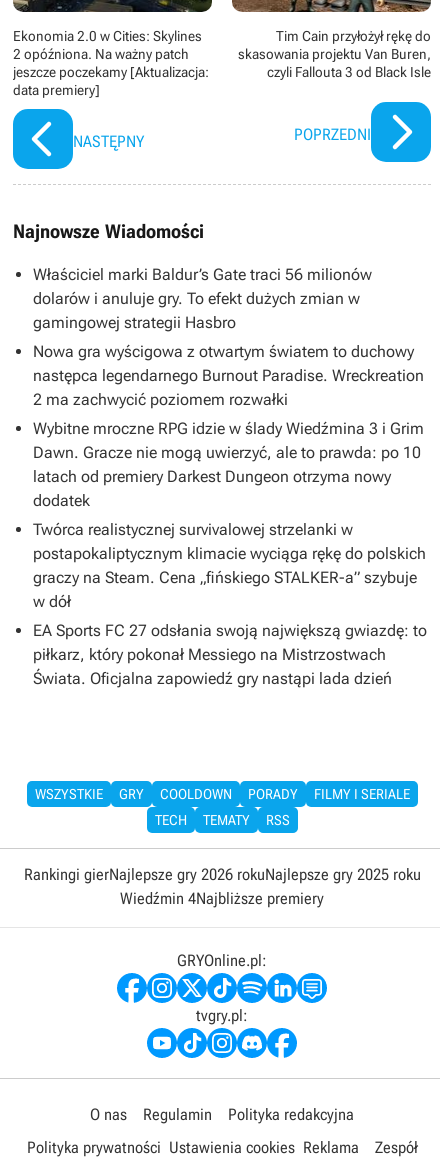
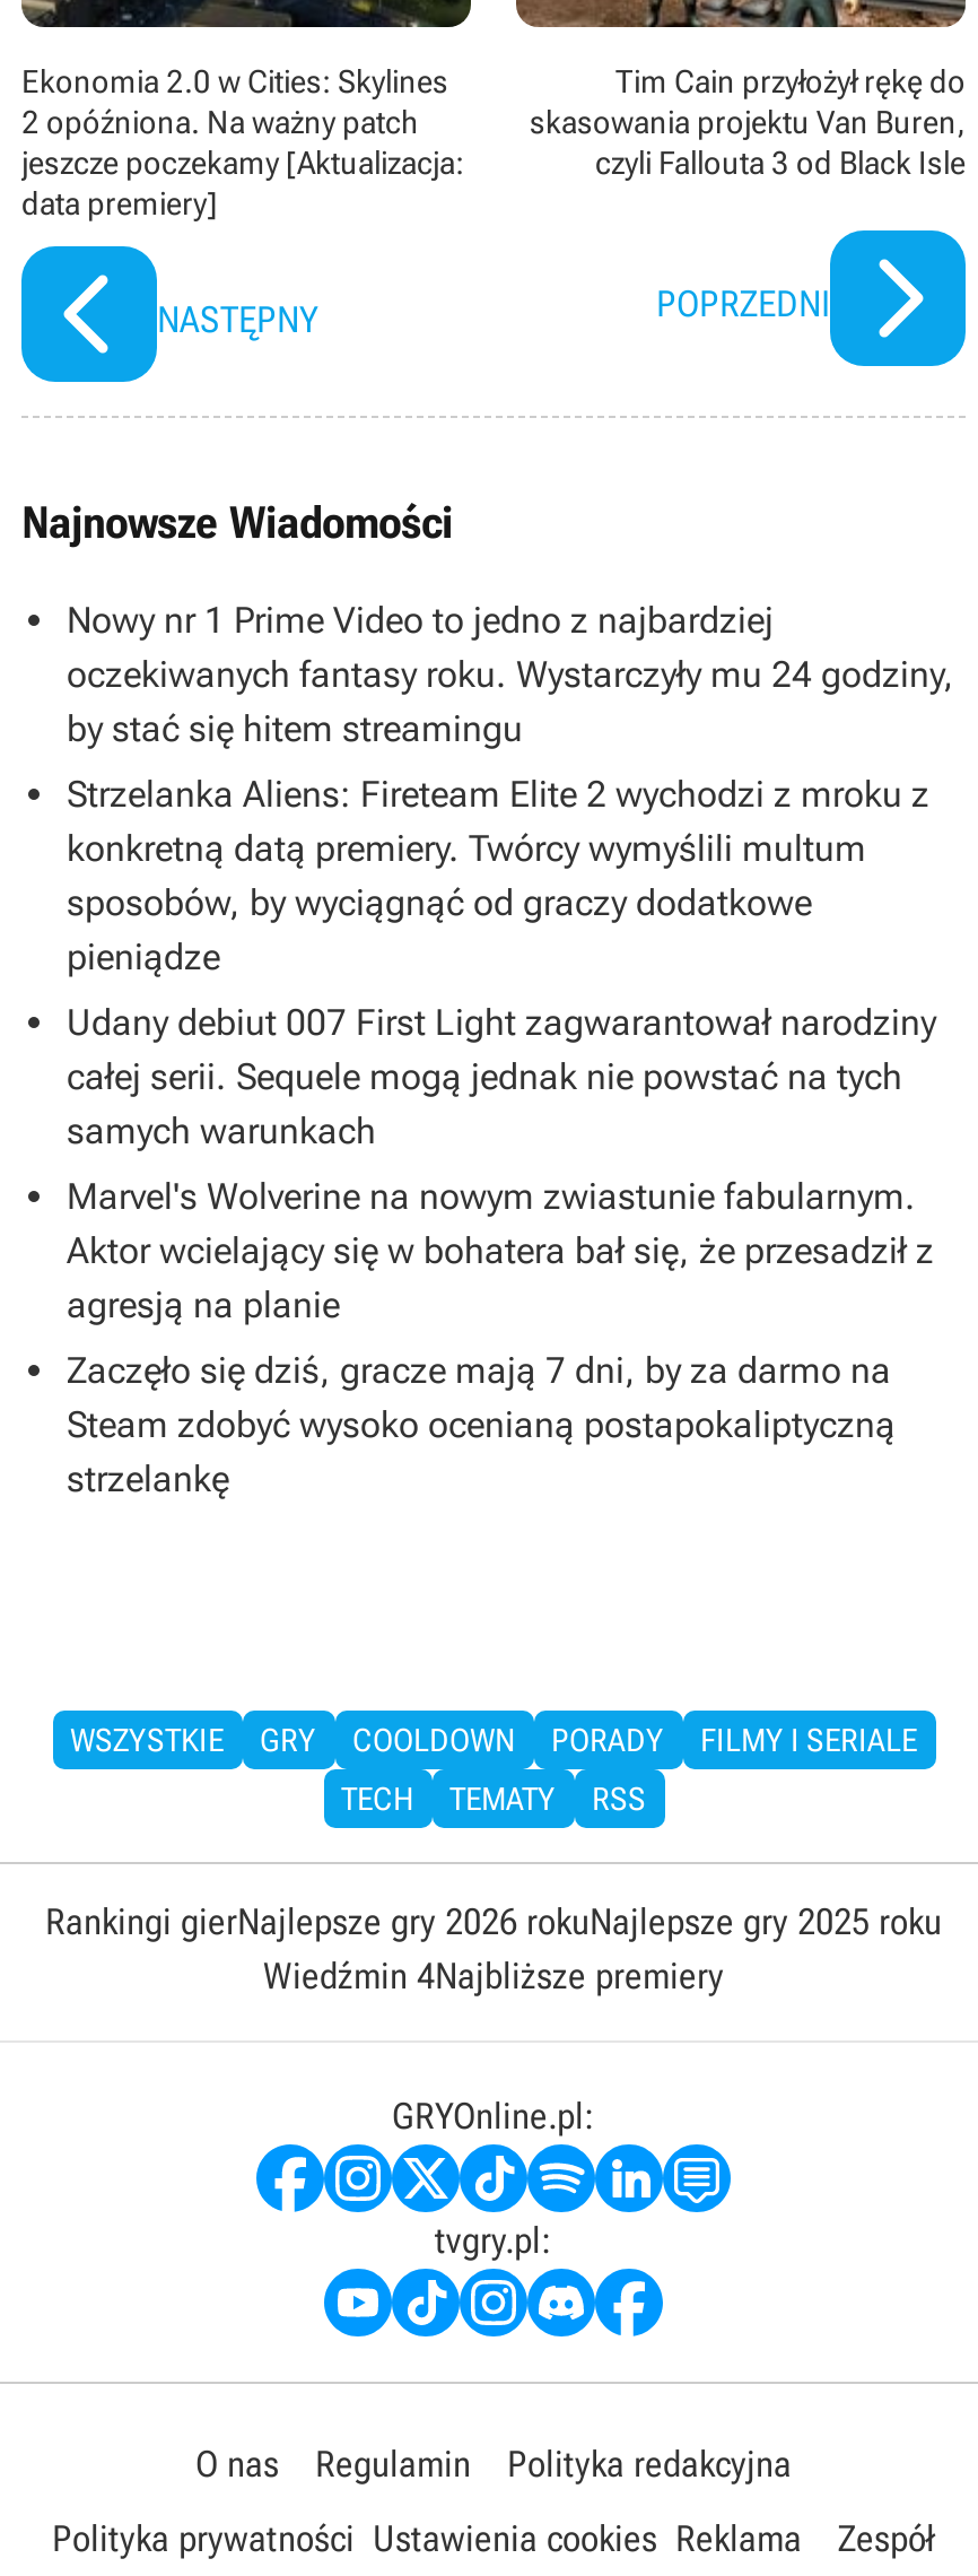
- Właściciel marki Baldur’s Gate traci 56 milionów
- dolarów i anuluje gry. To efekt dużych zmian w
- gamingowej strategii Hasbro
+ Nowy nr 1 Prime Video to jedno z najbardziej
+ oczekiwanych fantasy roku. Wystarczyły mu 24 godziny,
+ by stać się hitem streamingu

- Nowa gra wyścigowa z otwartym światem to duchowy
- następca legendarnego Burnout Paradise. Wreckreation
- 2 ma zachwycić poziomem rozwałki
+ Strzelanka Aliens: Fireteam Elite 2 wychodzi z mroku z
+ konkretną datą premiery. Twórcy wymyślili multum
+ sposobów, by wyciągnąć od graczy dodatkowe
+ pieniądze

- Wybitne mroczne RPG idzie w ślady Wiedźmina 3 i Grim
- Dawn. Gracze nie mogą uwierzyć, ale to prawda: po 10
- latach od premiery Darkest Dungeon otrzyma nowy
- dodatek
+ Udany debiut 007 First Light zagwarantował narodziny
+ całej serii. Sequele mogą jednak nie powstać na tych
+ samych warunkach

- Twórca realistycznej survivalowej strzelanki w
- postapokaliptycznym klimacie wyciąga rękę do polskich
- graczy na Steam. Cena „fińskiego STALKER-a” szybuje
- w dół
+ Marvel's Wolverine na nowym zwiastunie fabularnym.
+ Aktor wcielający się w bohatera bał się, że przesadził z
+ agresją na planie

- EA Sports FC 27 odsłania swoją największą gwiazdę: to
- piłkarz, który pokonał Messiego na Mistrzostwach
- Świata. Oficjalna zapowiedź gry nastąpi lada dzień
+ Zaczęło się dziś, gracze mają 7 dni, by za darmo na
+ Steam zdobyć wysoko ocenianą postapokaliptyczną
+ strzelankę
